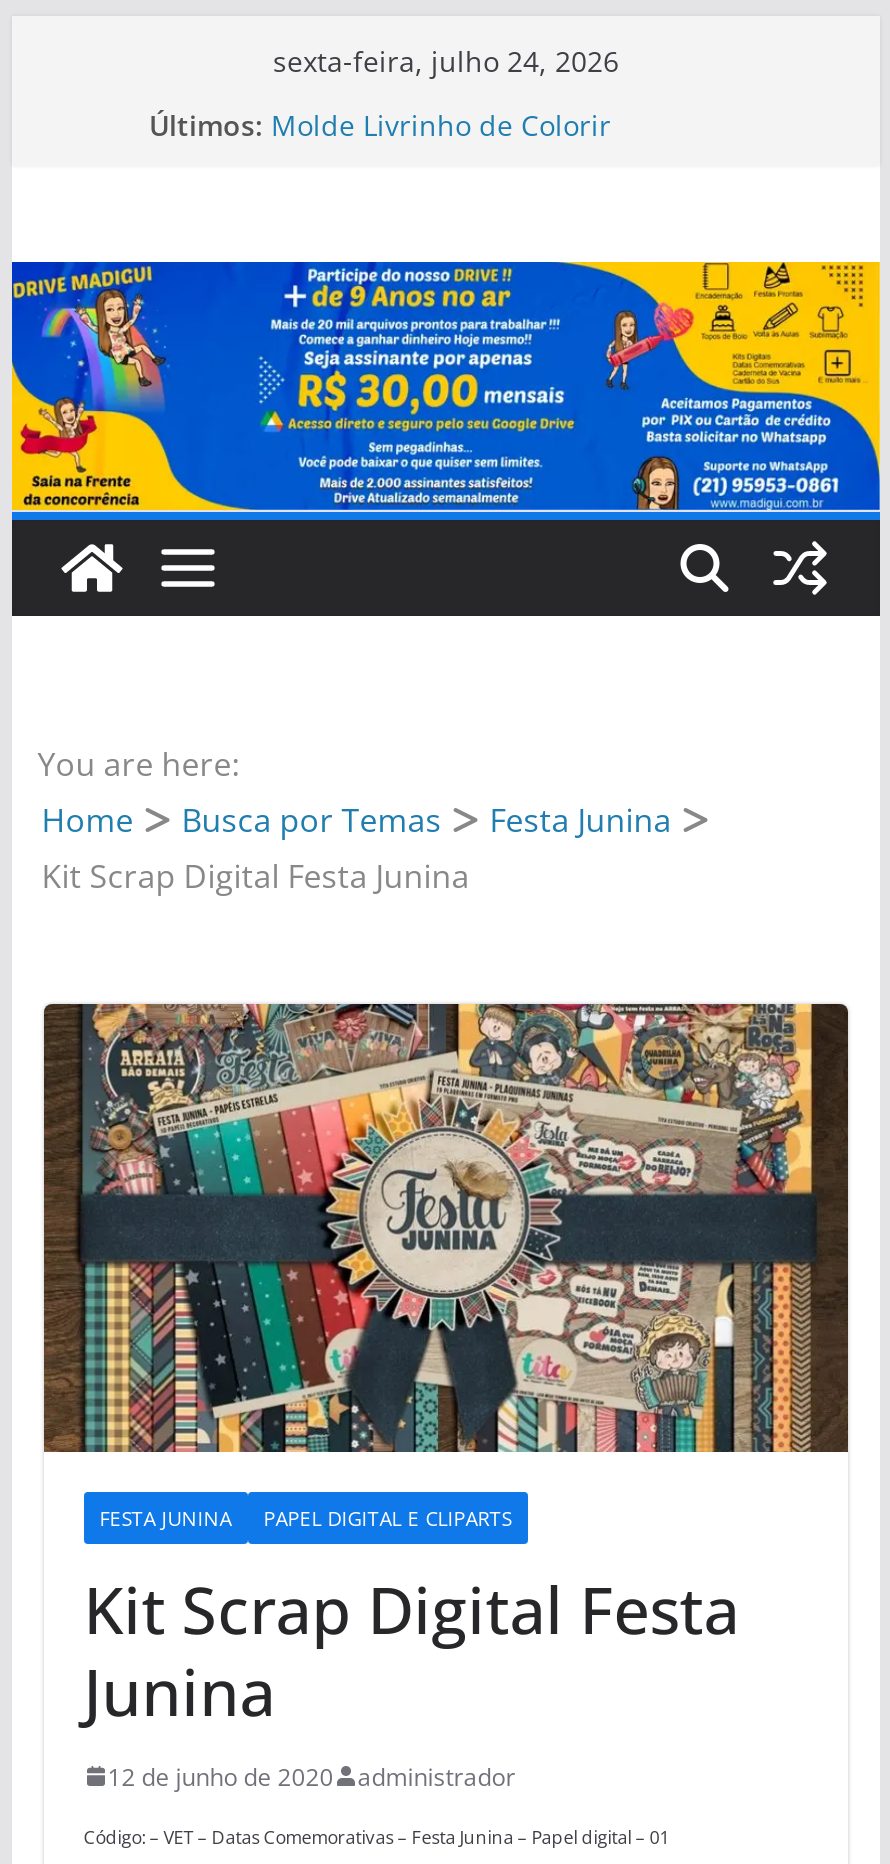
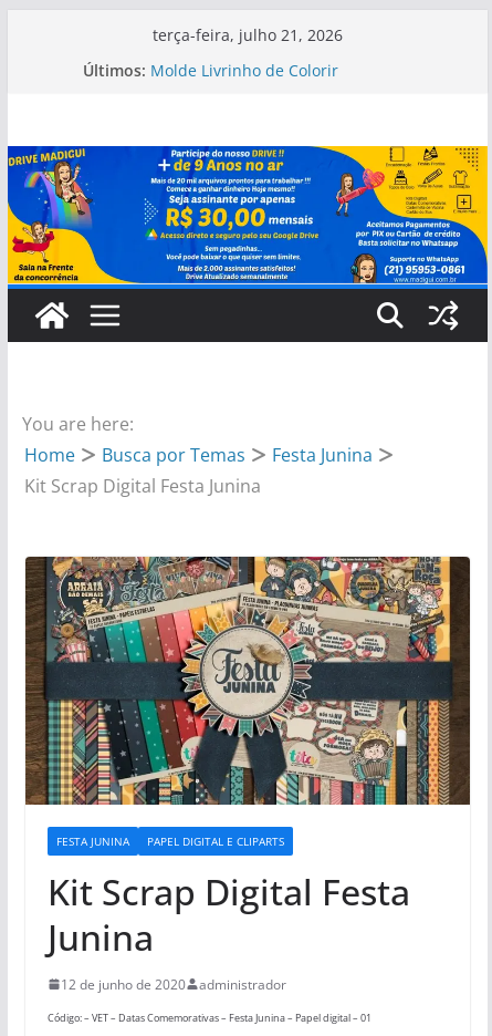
- sexta-feira, julho 24, 2026
+ terça-feira, julho 21, 2026
